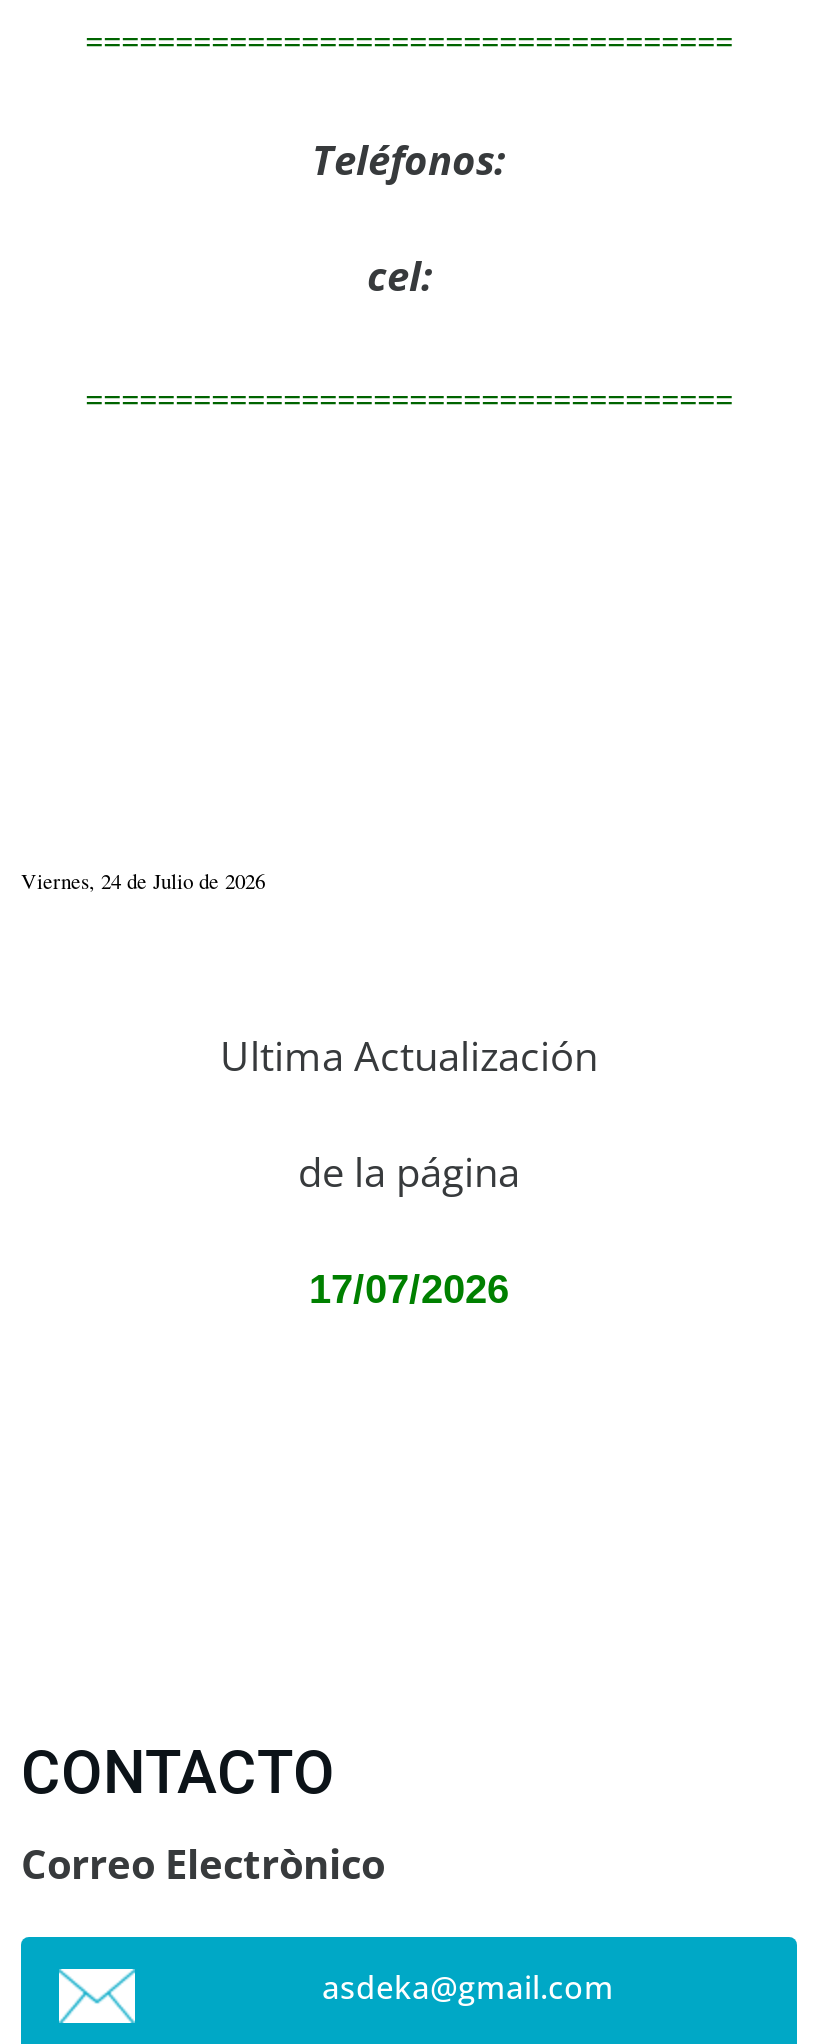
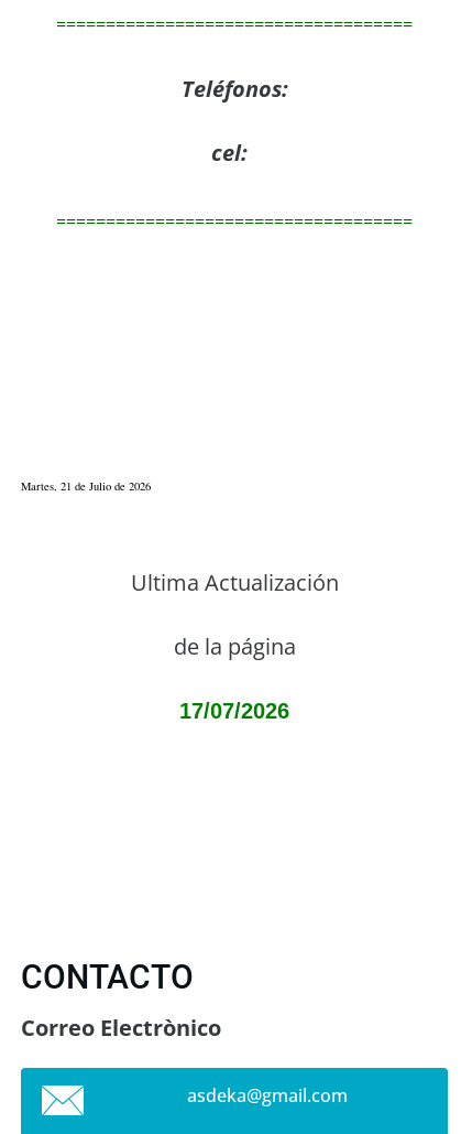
- Viernes, 24 de Julio de 2026
+ Martes, 21 de Julio de 2026
